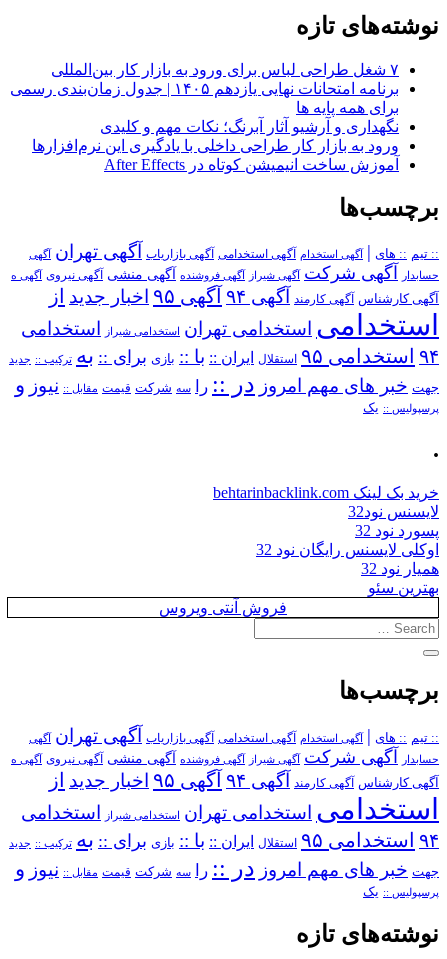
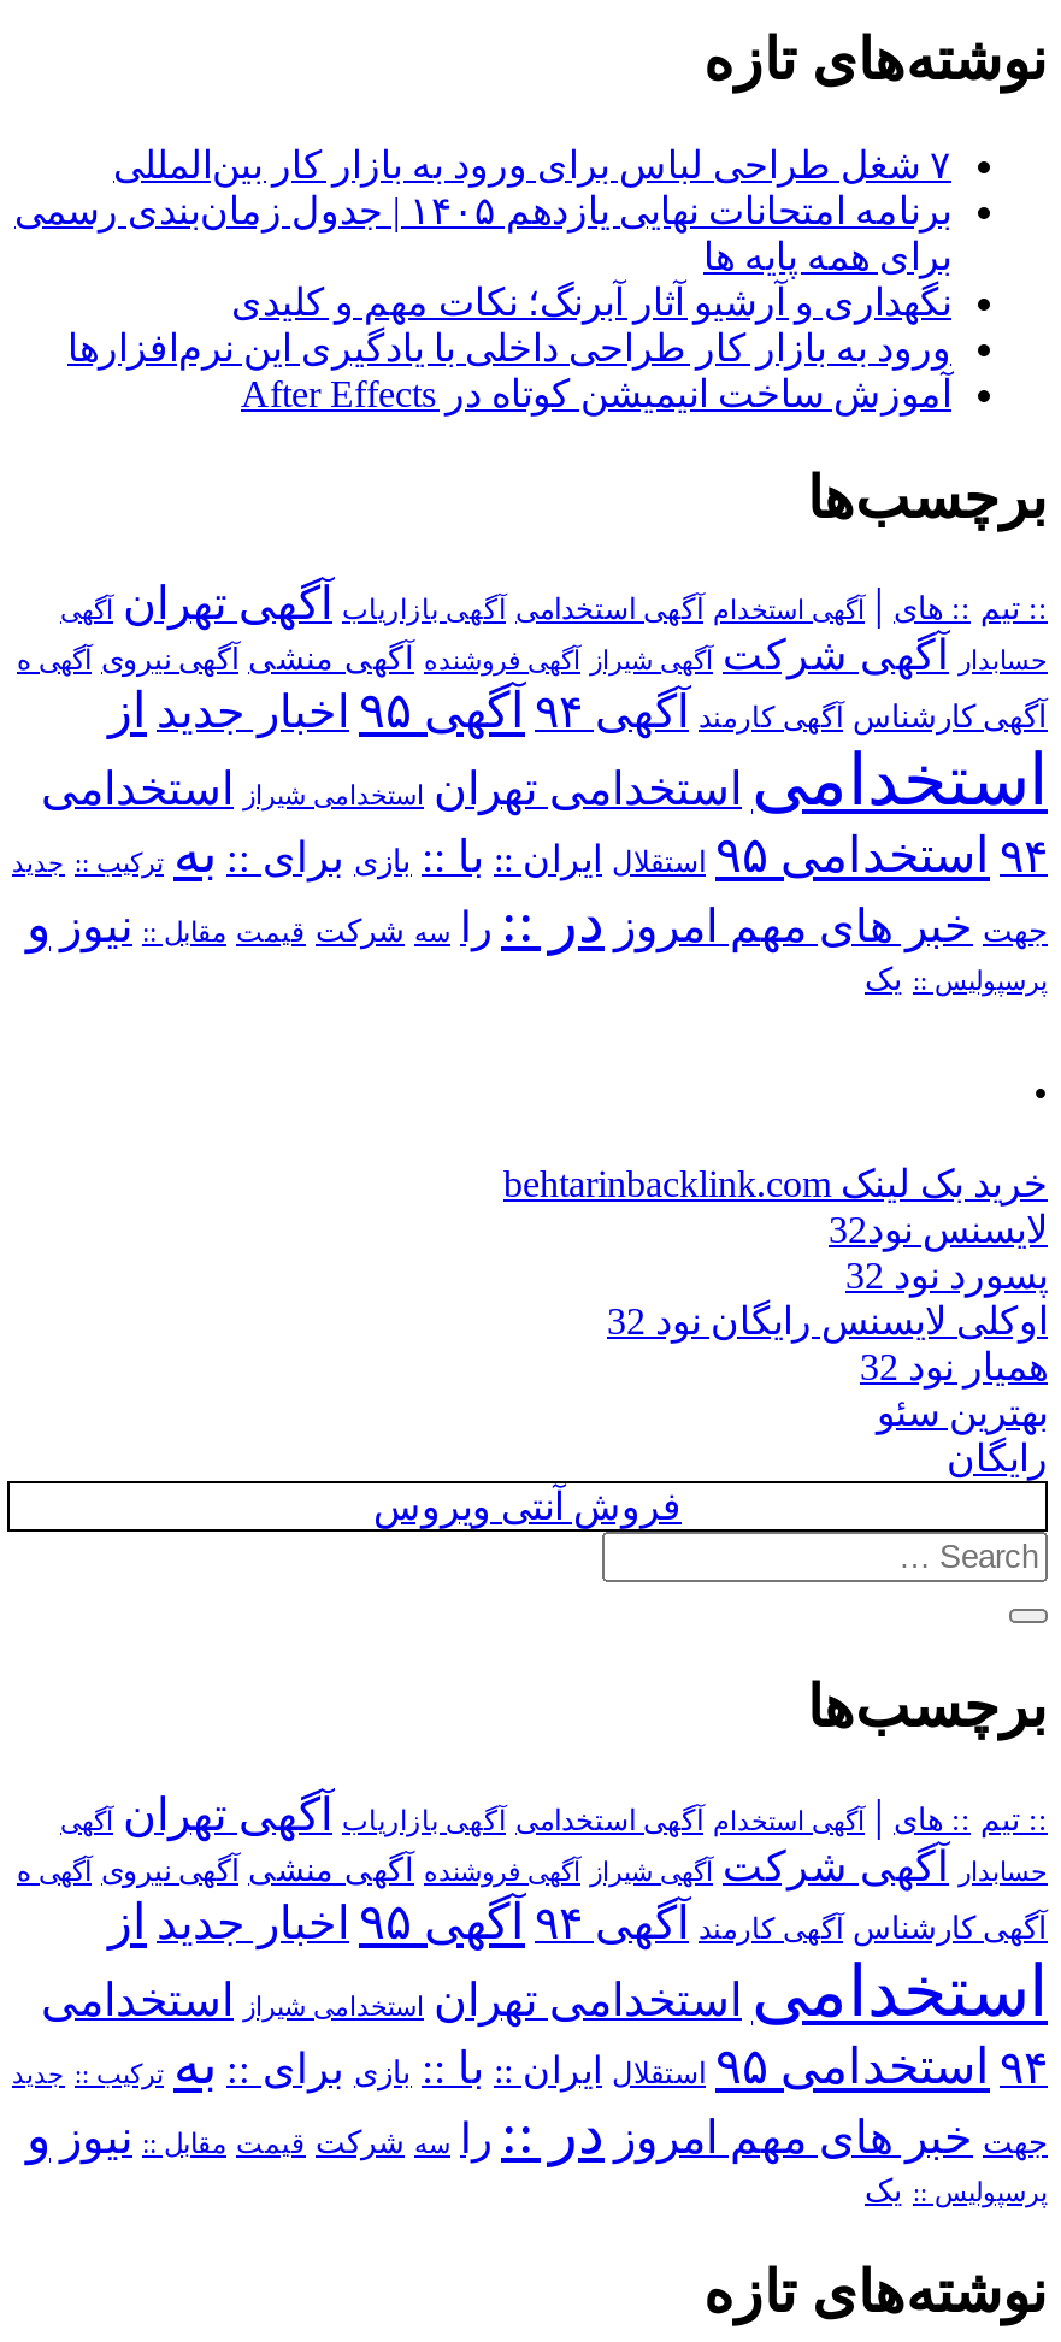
+ رایگان
